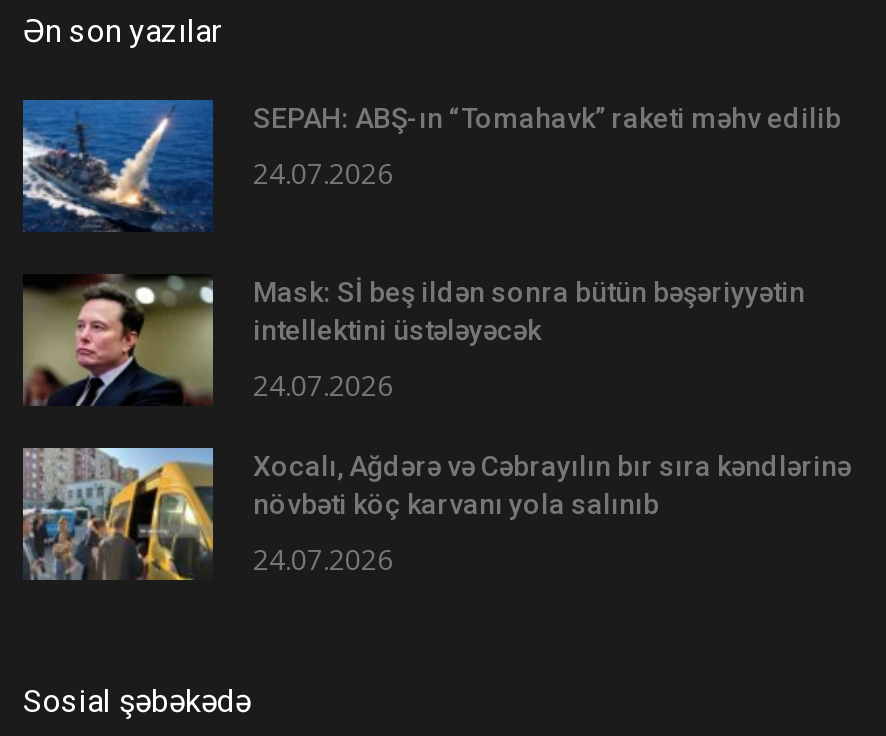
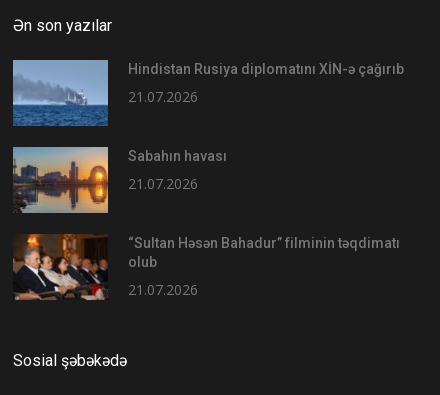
- [image]
- SEPAH: ABŞ-ın “Tomahavk” raketi məhv edilib
+ [image]
+ Hindistan Rusiya diplomatını XİN-ə çağırıb

- 24.07.2026
+ 21.07.2026

- [image]
- Mask: Sİ beş ildən sonra bütün bəşəriyyətin
- intellektini üstələyəcək
+ [image]
+ Sabahın havası

- 24.07.2026
+ 21.07.2026

- [image]
- Xocalı, Ağdərə və Cəbrayılın bır sıra kəndlərinə
- növbəti köç karvanı yola salınıb
+ [image]
+ “Sultan Həsən Bahadur” filminin təqdimatı
+ olub

- 24.07.2026
+ 21.07.2026
